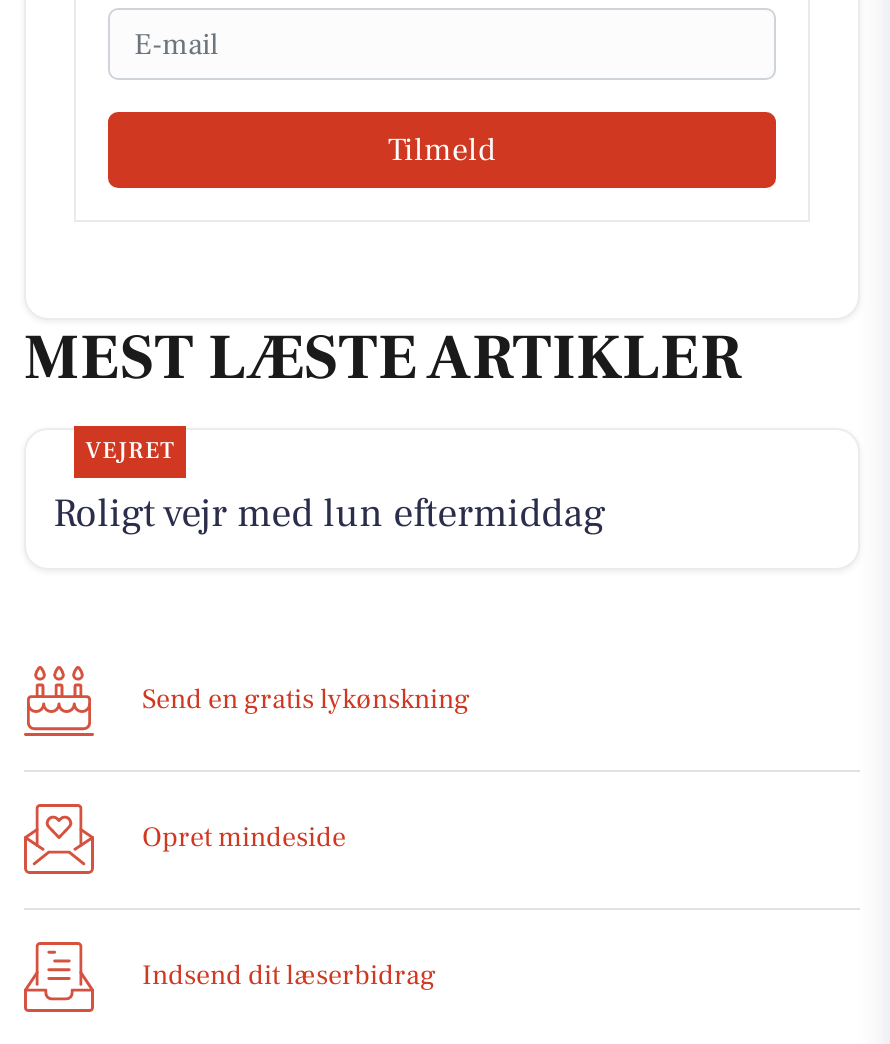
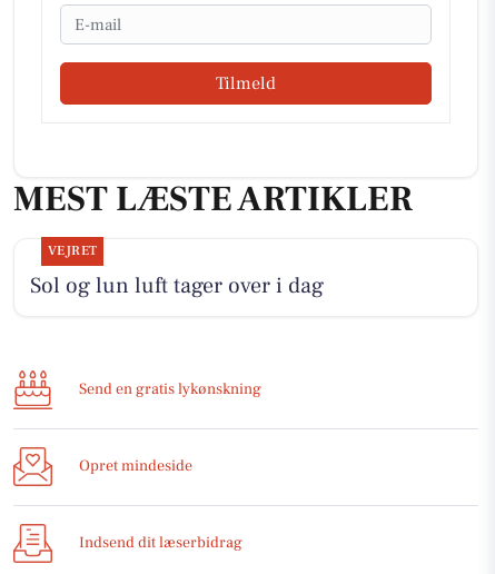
- Roligt vejr med lun eftermiddag
+ Sol og lun luft tager over i dag
